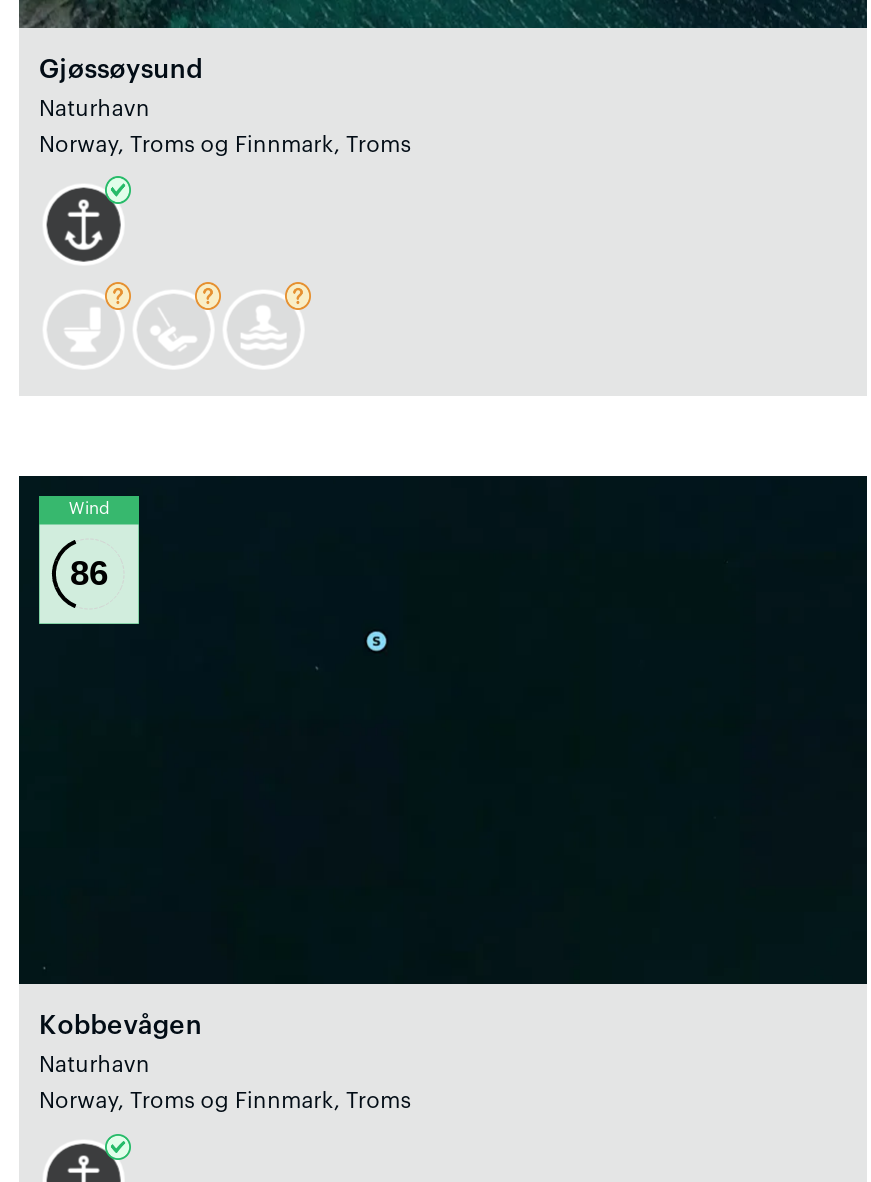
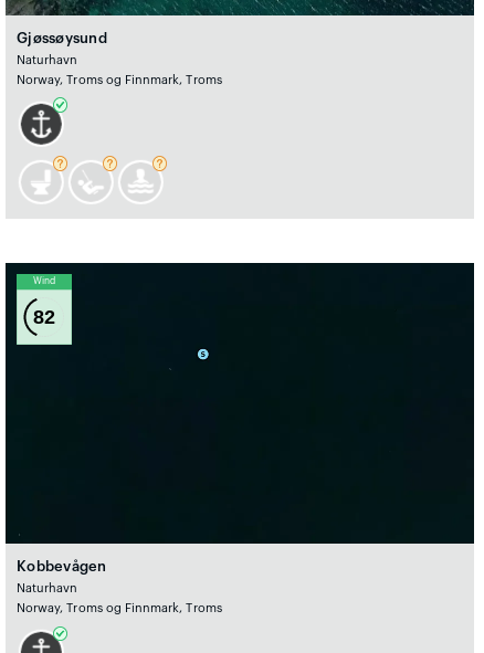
- 86
+ 82
